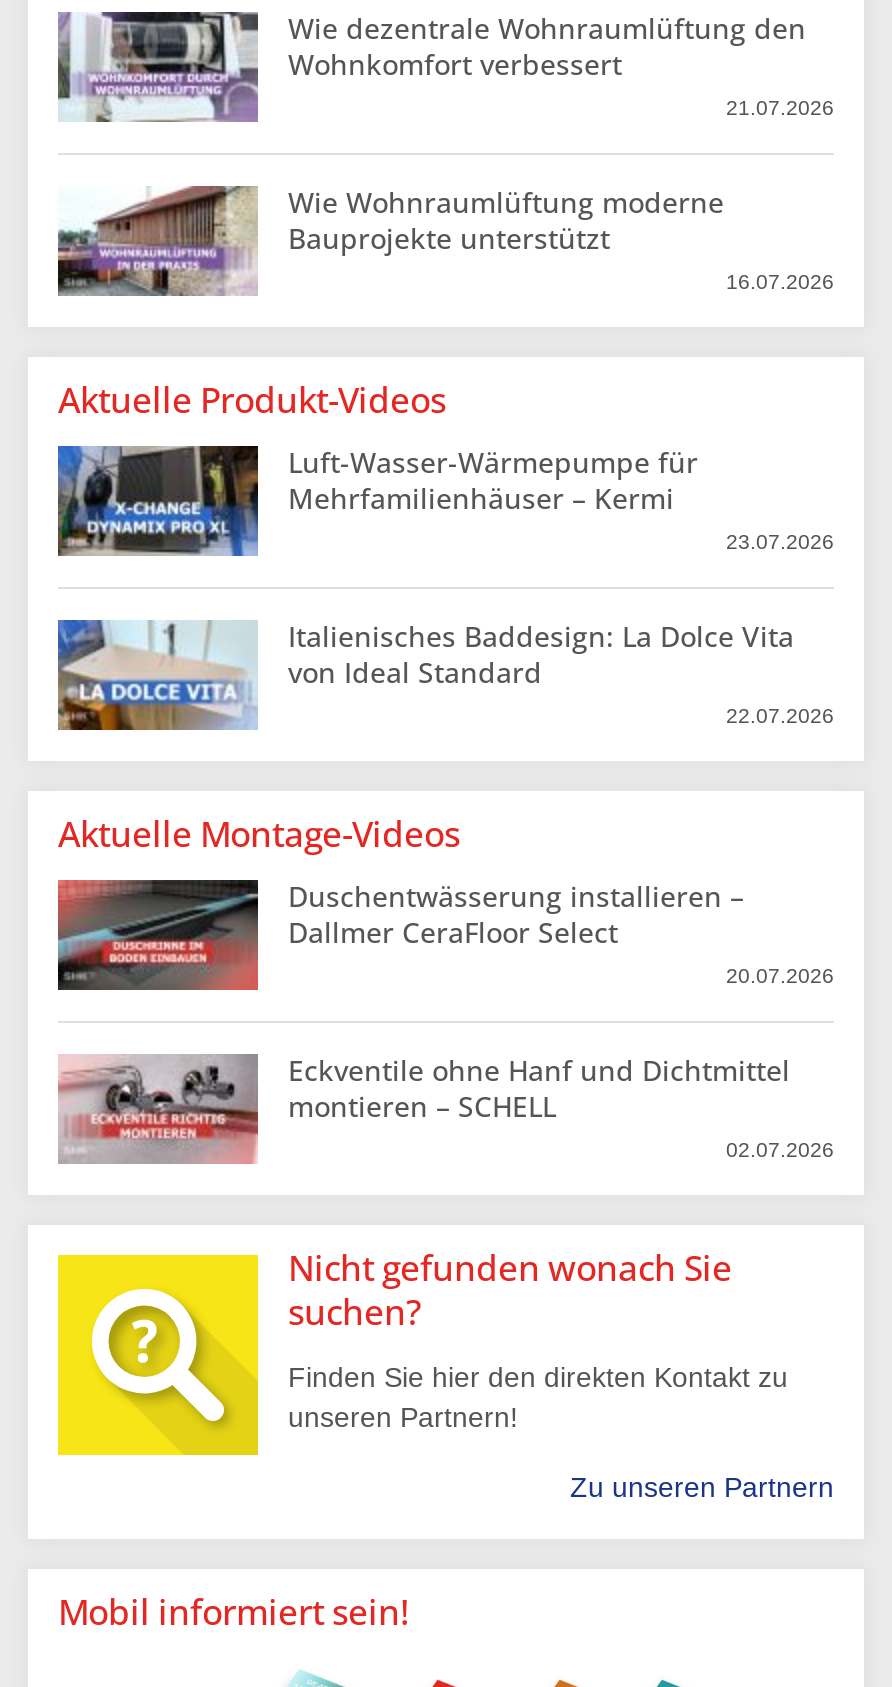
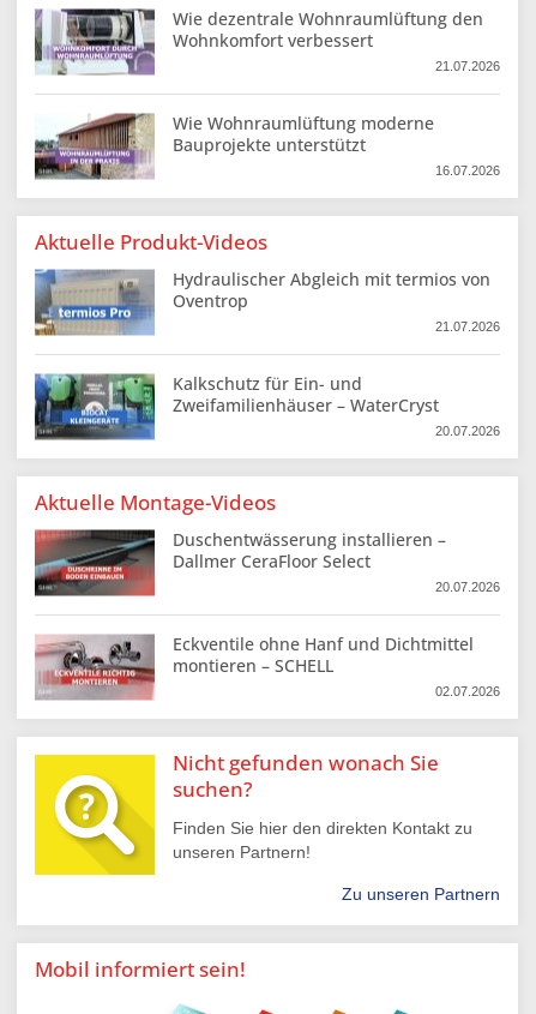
- [image]
- Luft-Wasser-Wärmepumpe für
- Mehrfamilienhäuser – Kermi
- 23.07.2026
+ [image]
+ Hydraulischer Abgleich mit termios von
+ Oventrop
+ 21.07.2026

- [image]
- Italienisches Baddesign: La Dolce Vita
- von Ideal Standard
- 22.07.2026
+ [image]
+ Kalkschutz für Ein- und
+ Zweifamilienhäuser – WaterCryst
+ 20.07.2026
